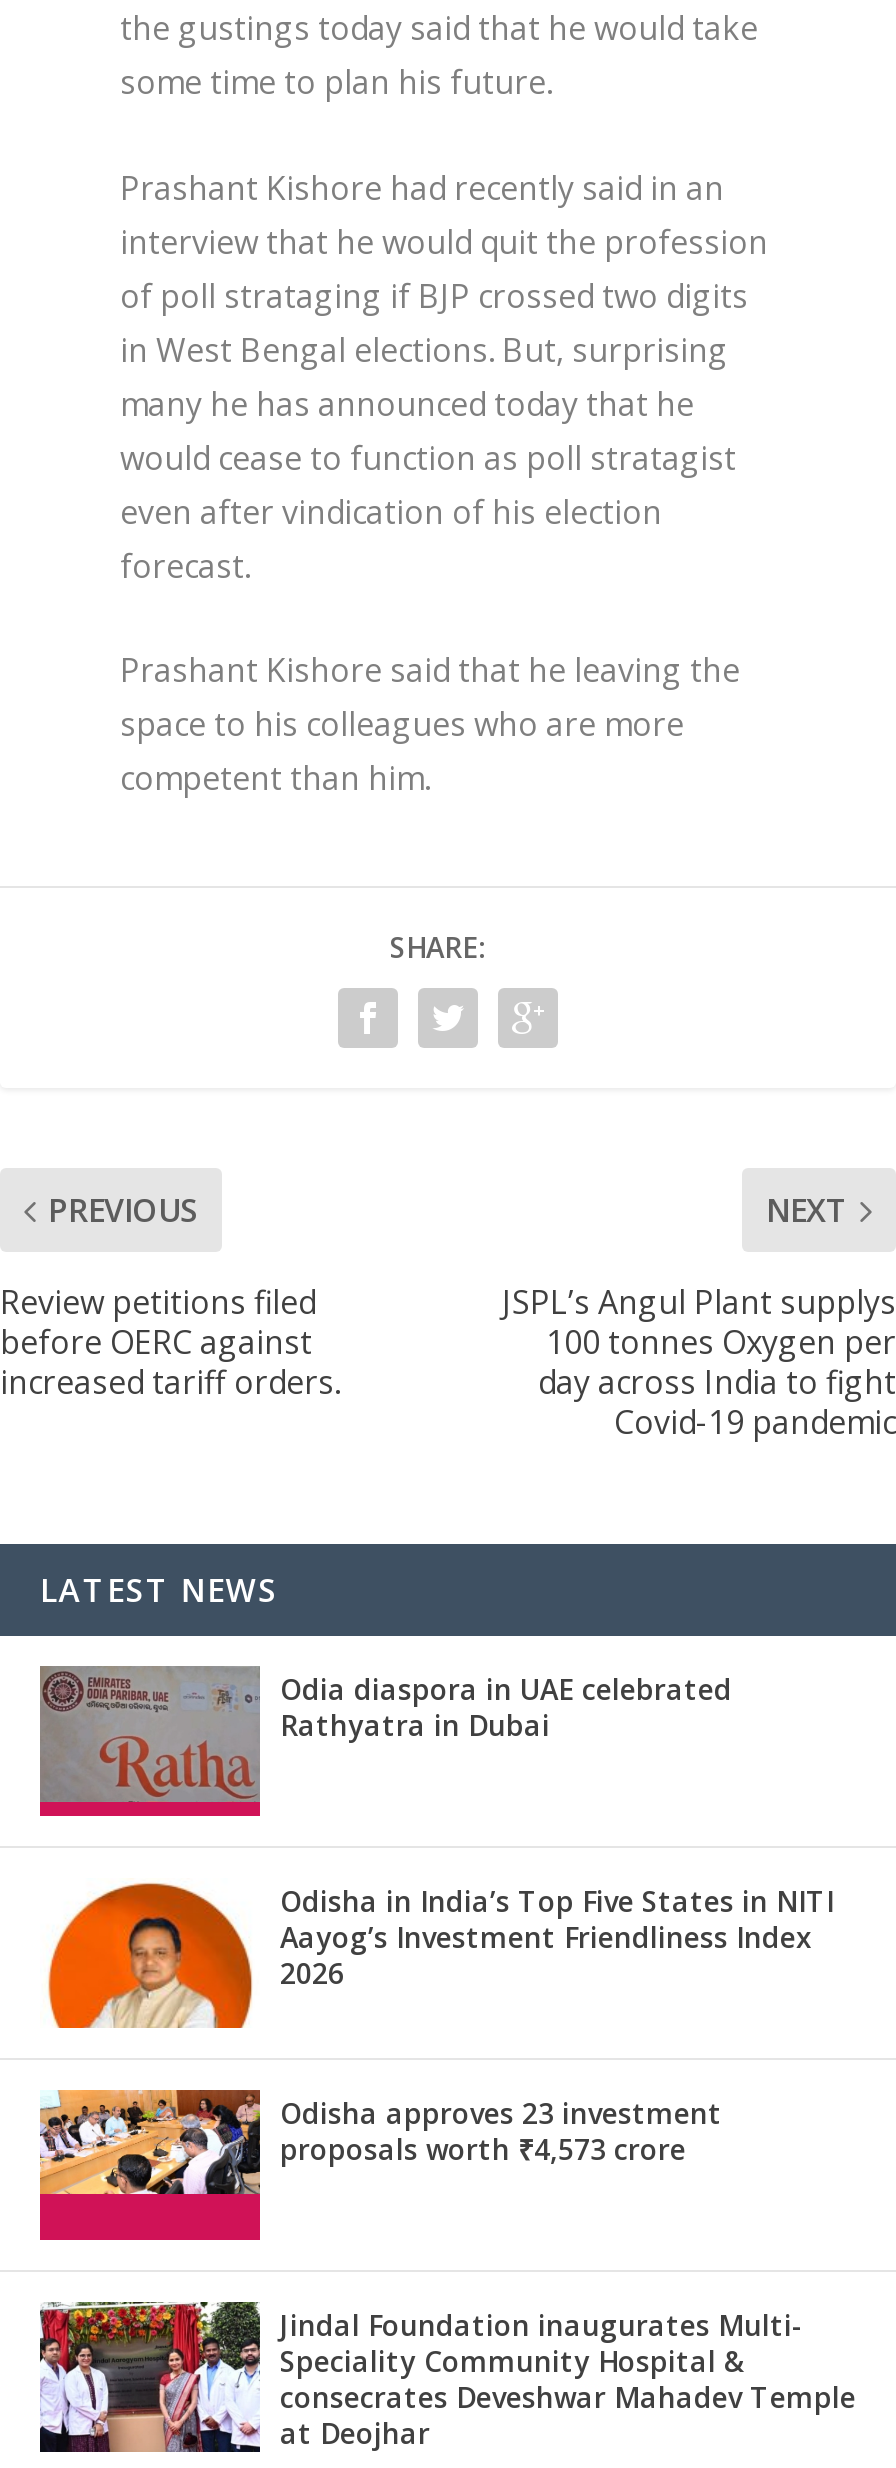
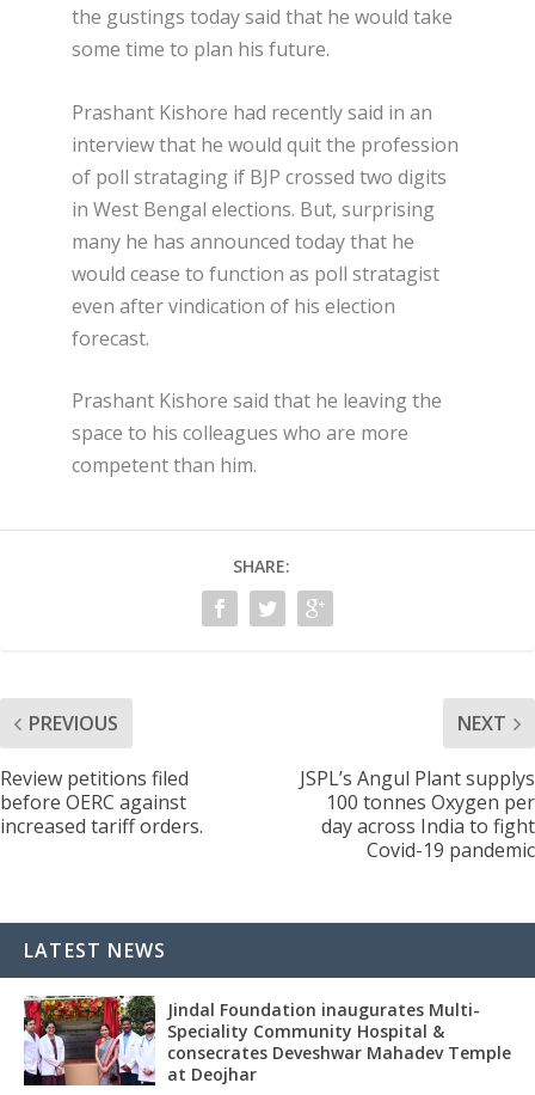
- [image]
- Odia diaspora in UAE celebrated
- Rathyatra in Dubai

- [image]
- Odisha in India’s Top Five States in NITI
- Aayog’s Investment Friendliness Index
- 2026

- [image]
- Odisha approves 23 investment
- proposals worth ₹4,573 crore
